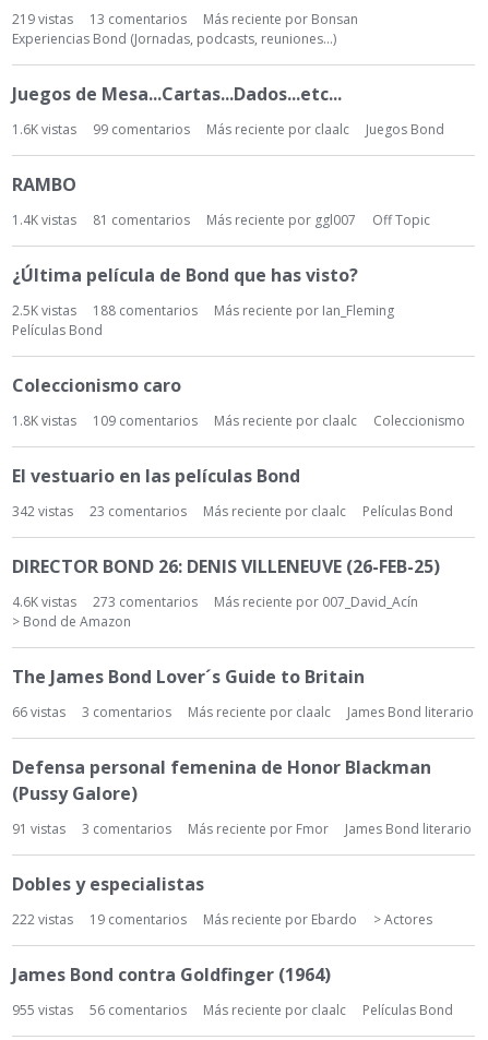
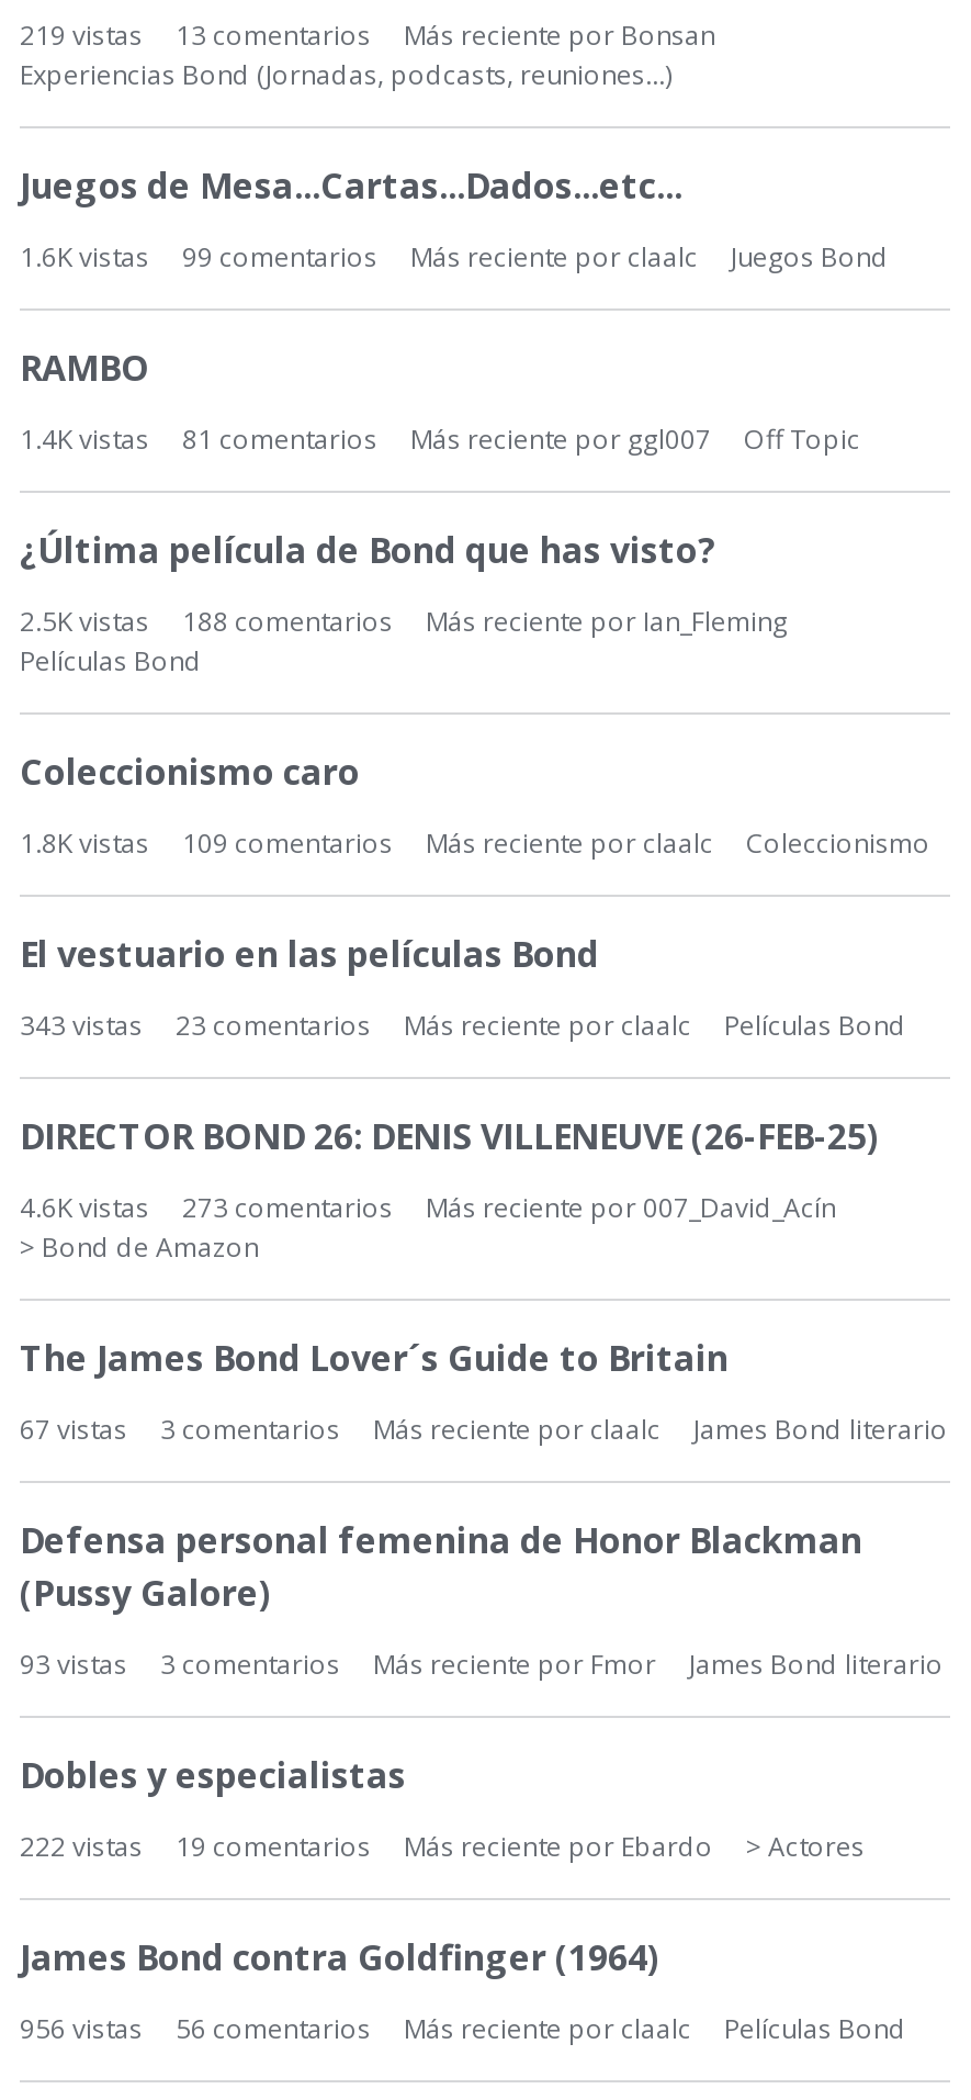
- 342 vistas 23 comentarios Más reciente por claalc Películas Bond
+ 343 vistas 23 comentarios Más reciente por claalc Películas Bond

- 66 vistas 3 comentarios Más reciente por claalc James Bond literario
+ 67 vistas 3 comentarios Más reciente por claalc James Bond literario

- 91 vistas 3 comentarios Más reciente por Fmor James Bond literario
+ 93 vistas 3 comentarios Más reciente por Fmor James Bond literario

- 955 vistas 56 comentarios Más reciente por claalc Películas Bond
+ 956 vistas 56 comentarios Más reciente por claalc Películas Bond
